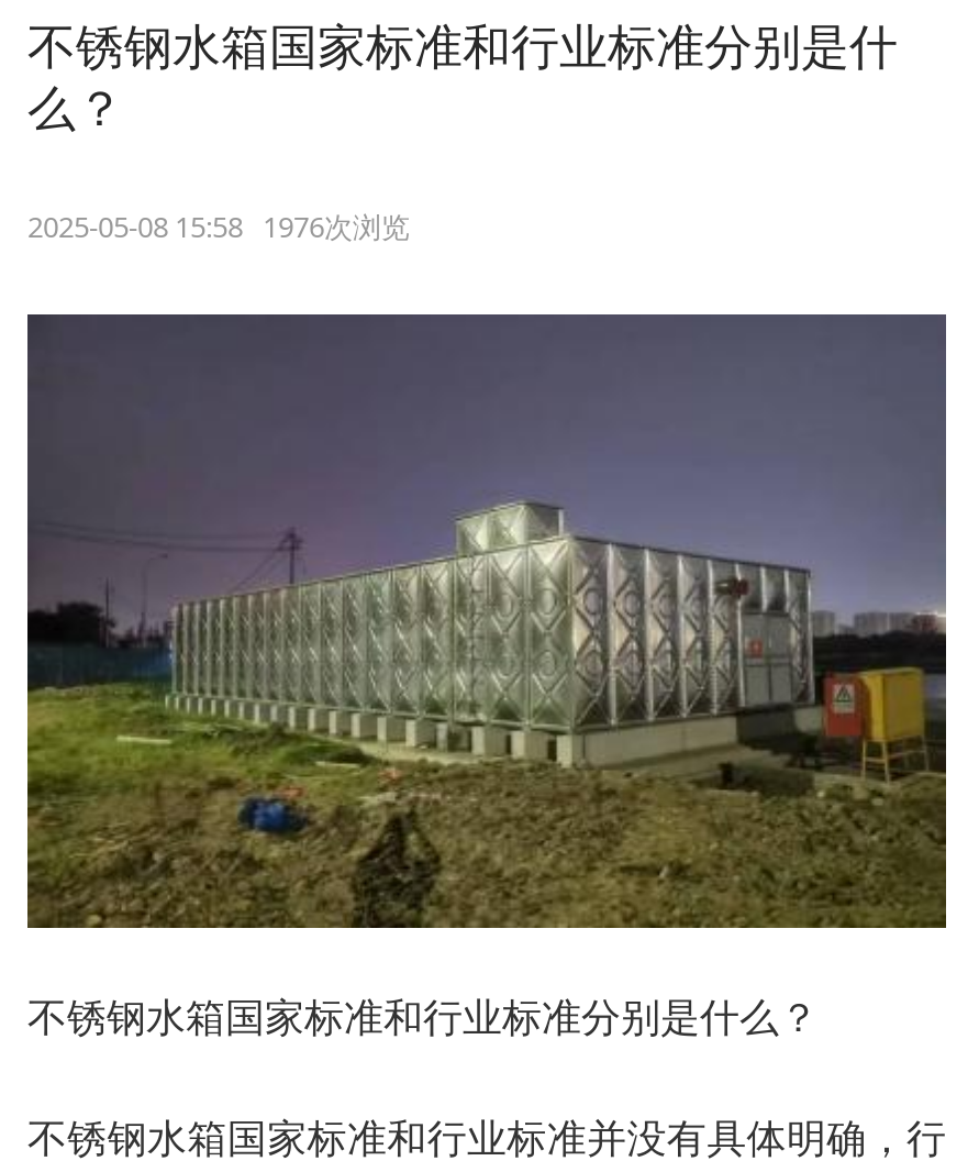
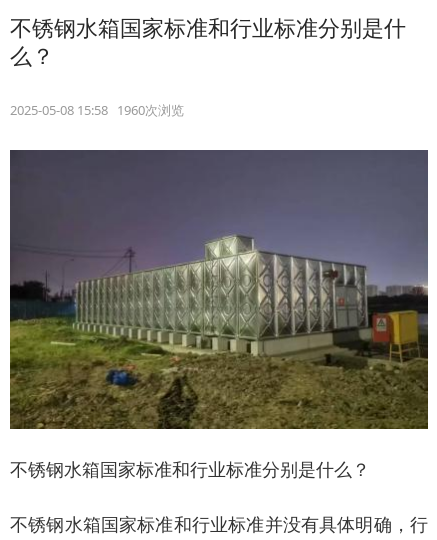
- 2025-05-08 15:58 1976次浏览
+ 2025-05-08 15:58 1960次浏览
